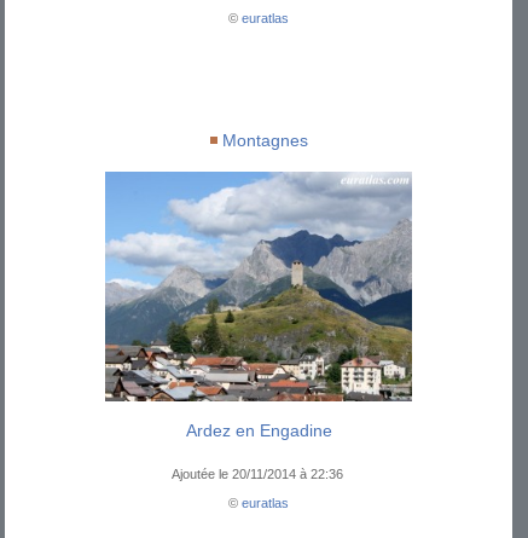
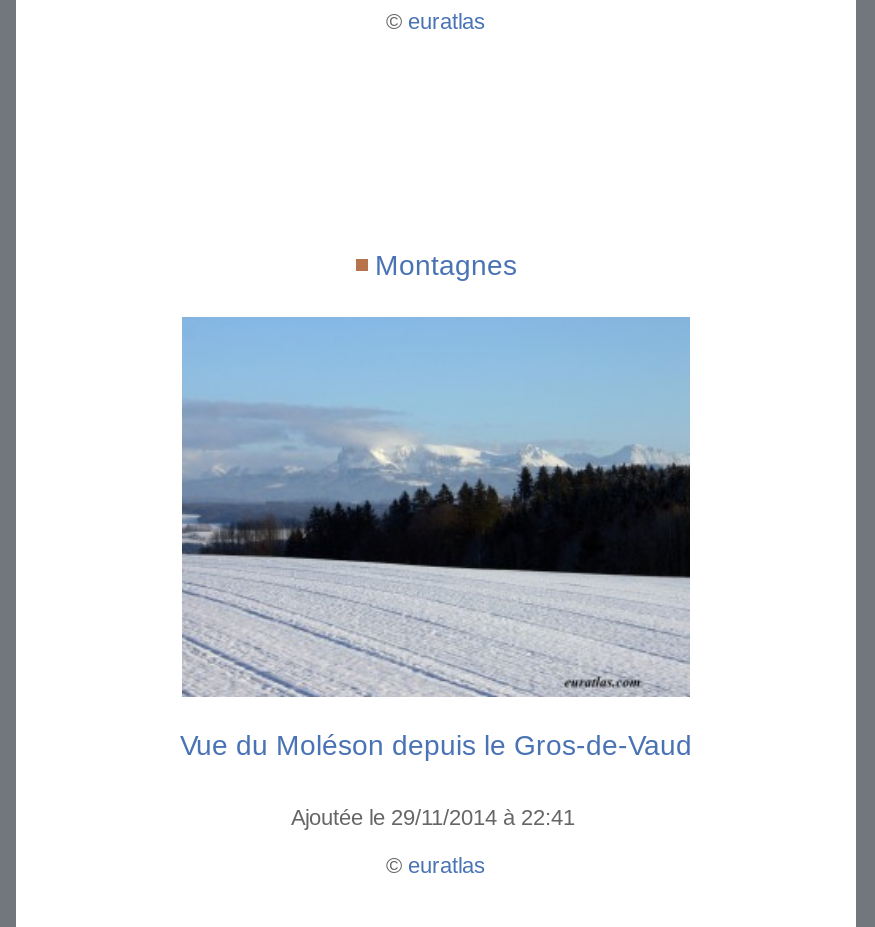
- [image]
- Ardez en Engadine
+ [image]
+ Vue du Moléson depuis le Gros-de-Vaud

- Ajoutée le 20/11/2014 à 22:36
+ Ajoutée le 29/11/2014 à 22:41
